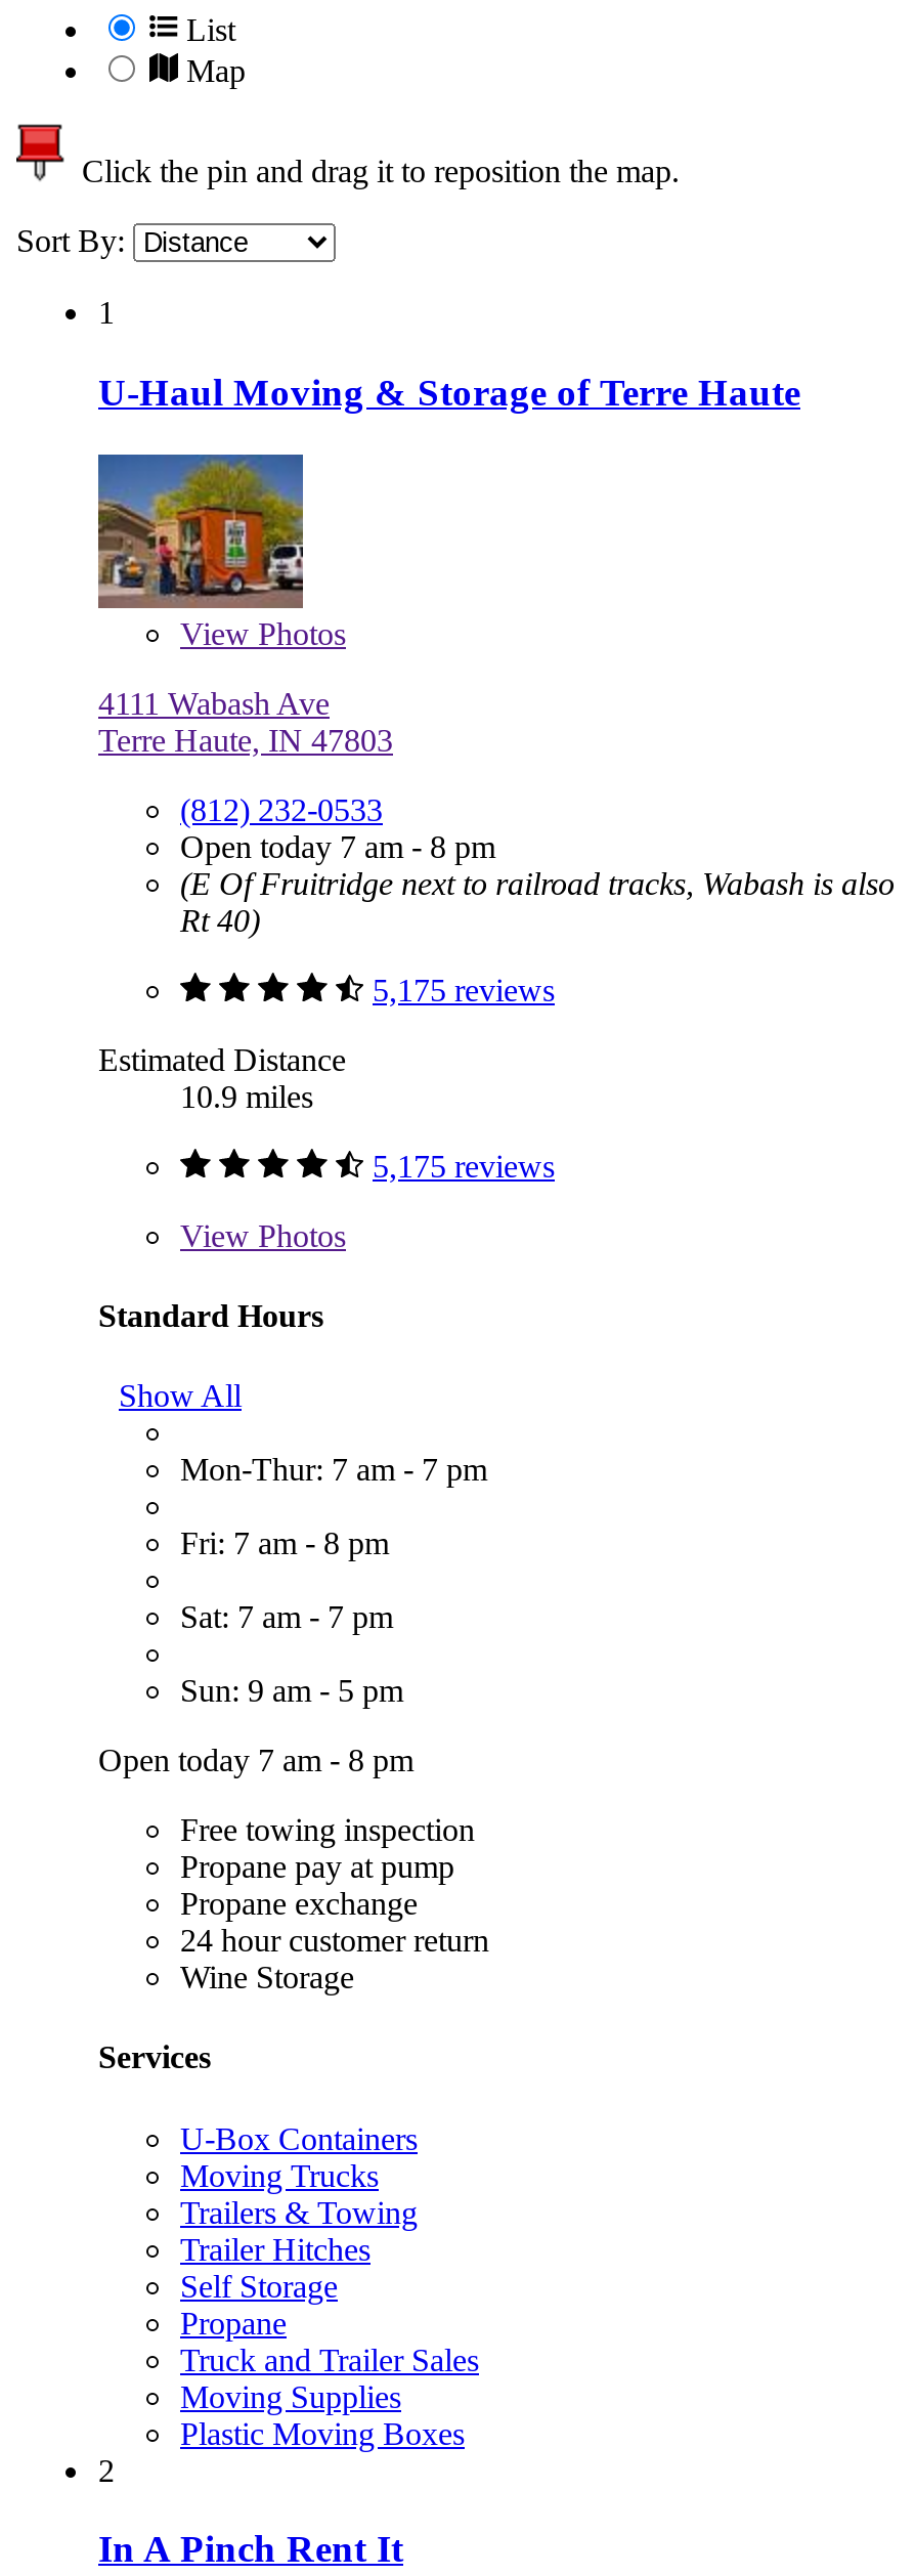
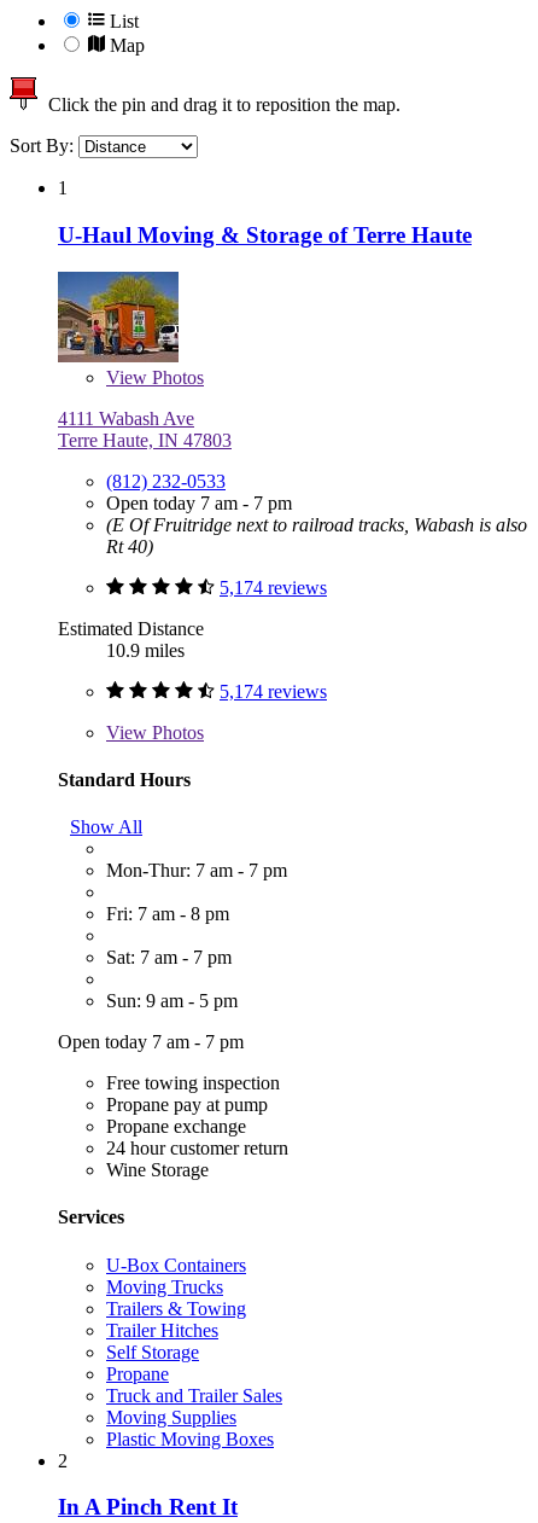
- Open today 7 am - 8 pm
+ Open today 7 am - 7 pm

- 5,175 reviews
+ 5,174 reviews

- 5,175 reviews
+ 5,174 reviews

- Open today 7 am - 8 pm
+ Open today 7 am - 7 pm
